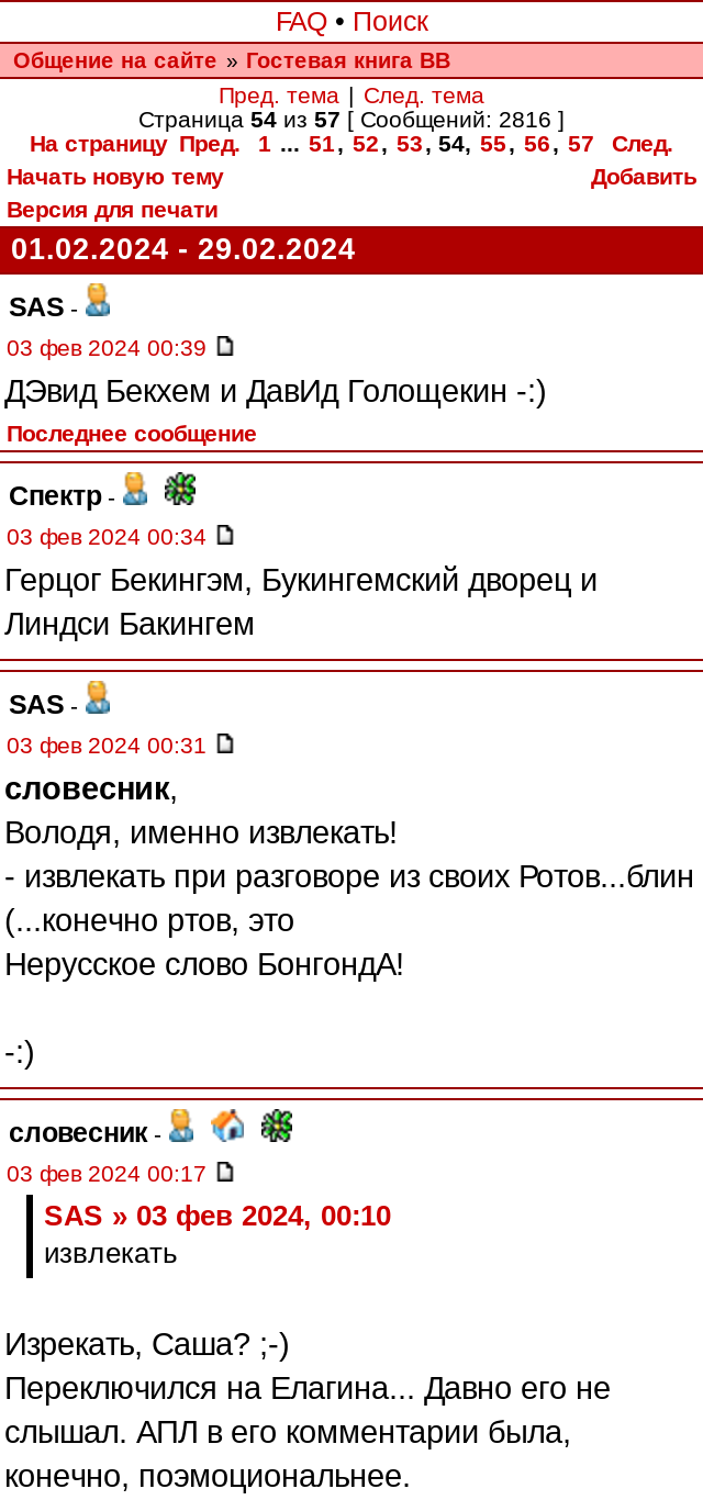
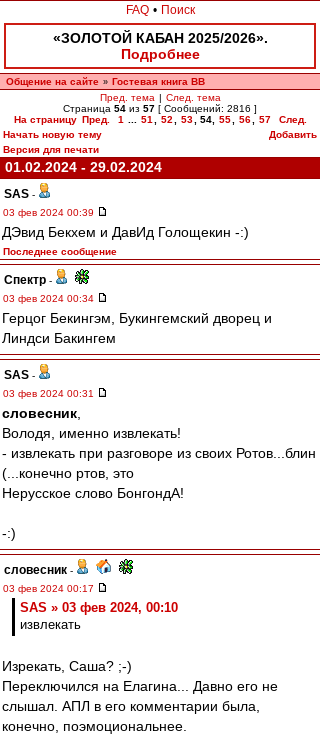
+ «ЗОЛОТОЙ КАБАН 2025/2026».
+ Подробнее
